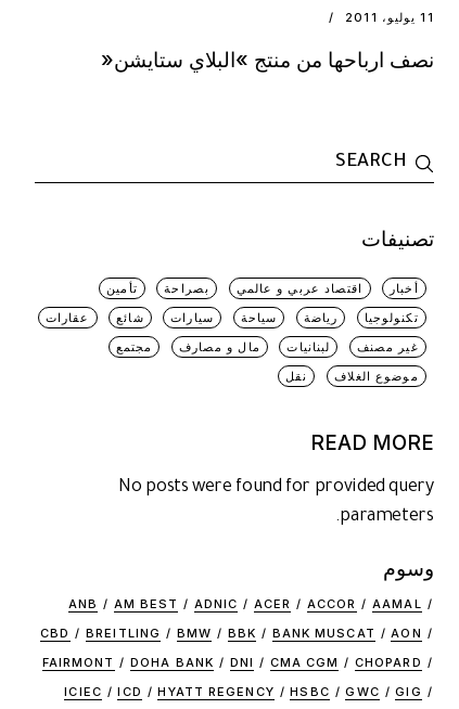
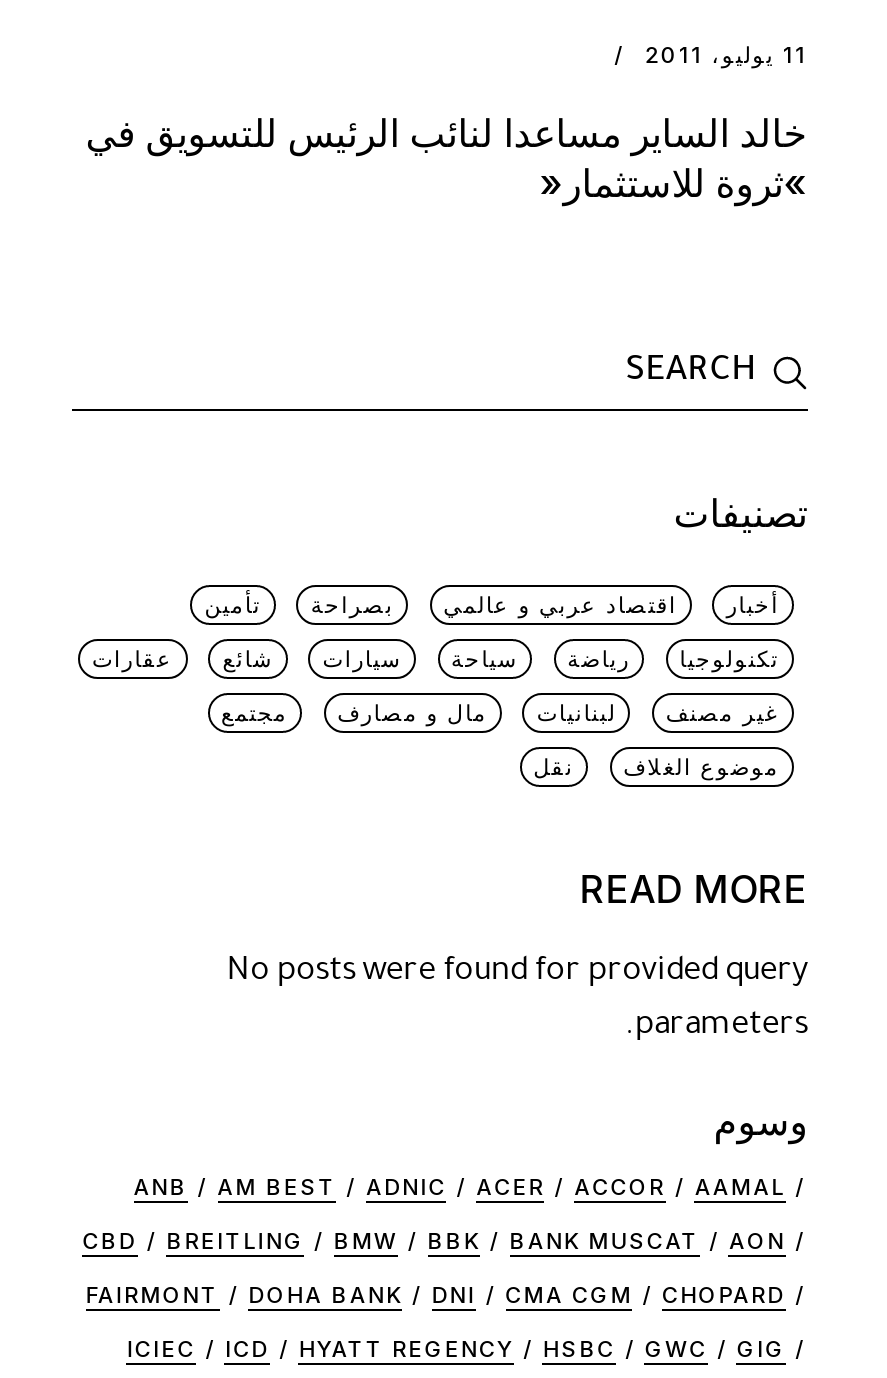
- نصف ارباحها من منتج »البلاي ستايشن«
+ خالد الساير مساعدا لنائب الرئيس للتسويق في
+ »ثروة للاستثمار«
